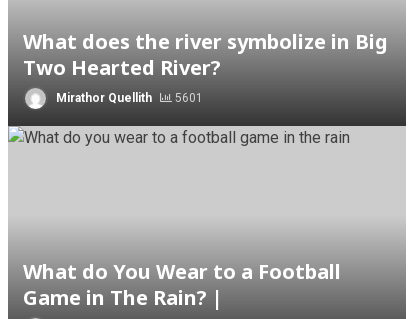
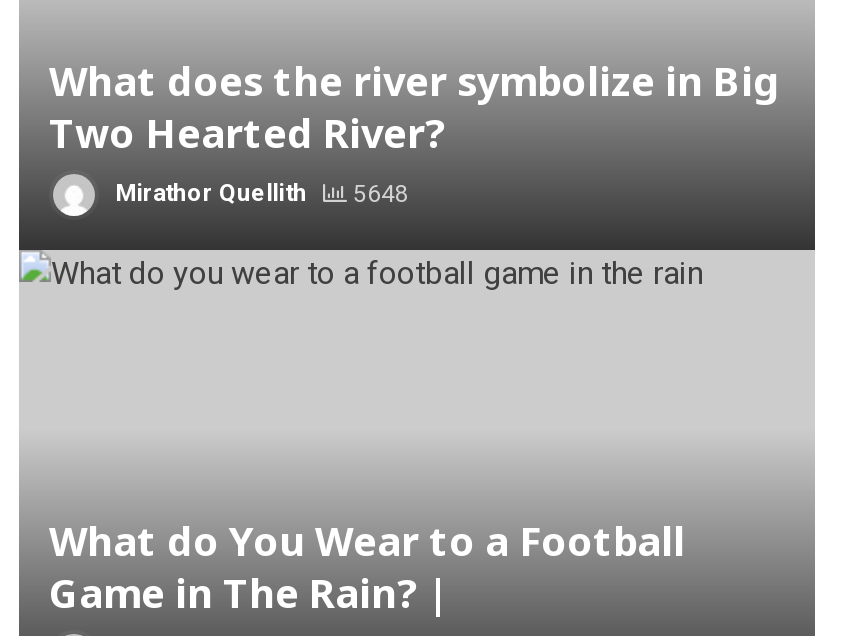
- Mirathor Quellith 5601
+ Mirathor Quellith 5648
